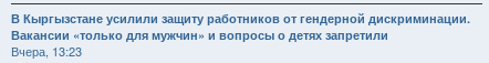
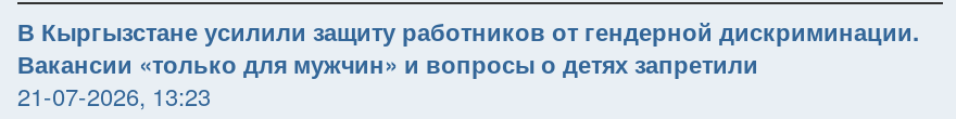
- Вчера, 13:23
+ 21-07-2026, 13:23
